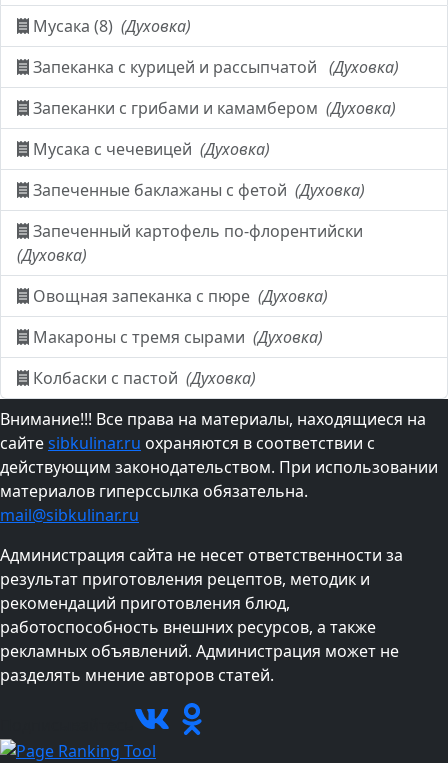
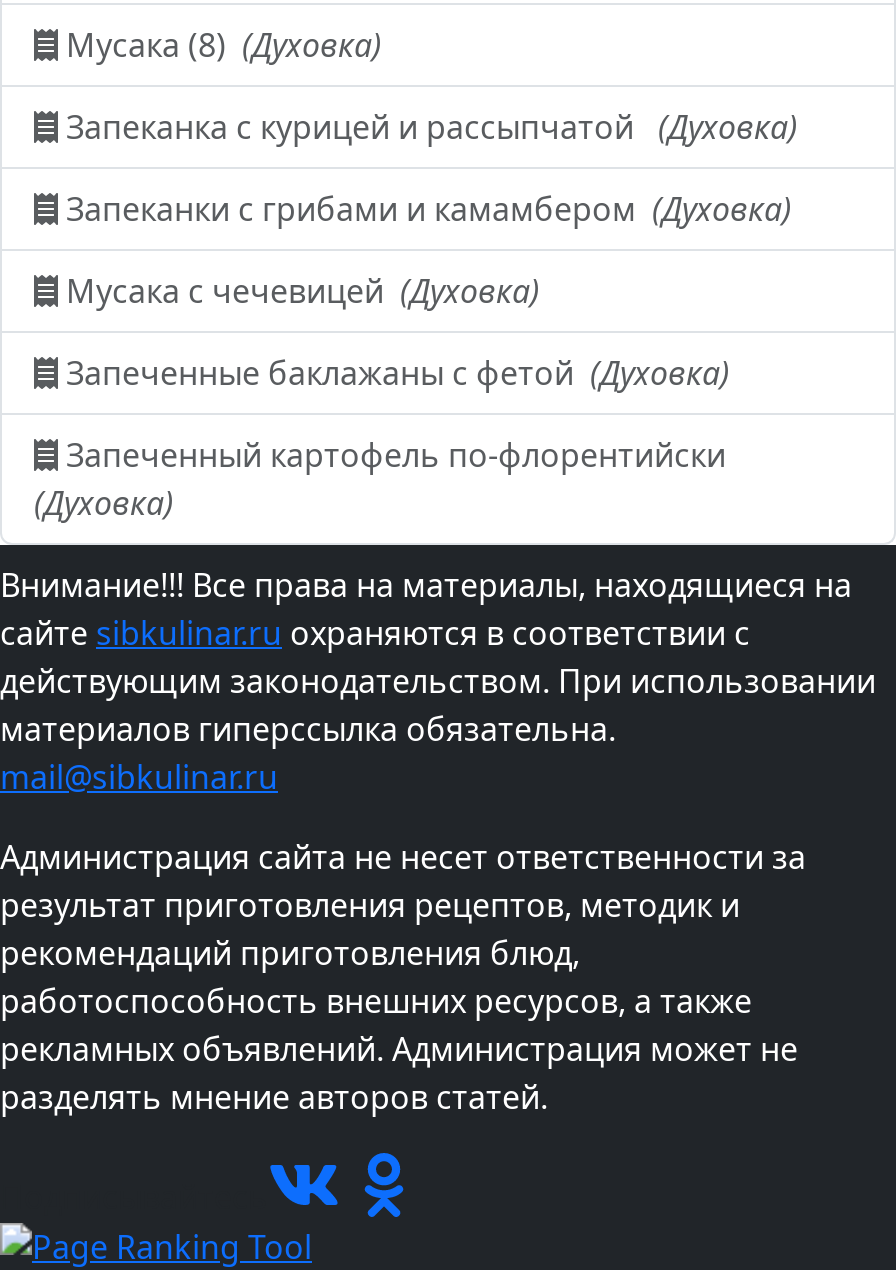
- Овощная запеканка с пюре (Духовка)
- Макароны с тремя сырами (Духовка)
- Колбаски с пастой (Духовка)
